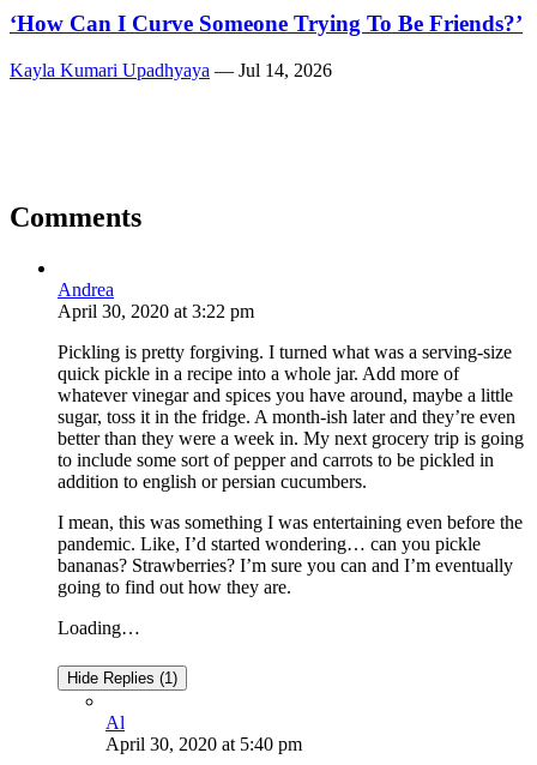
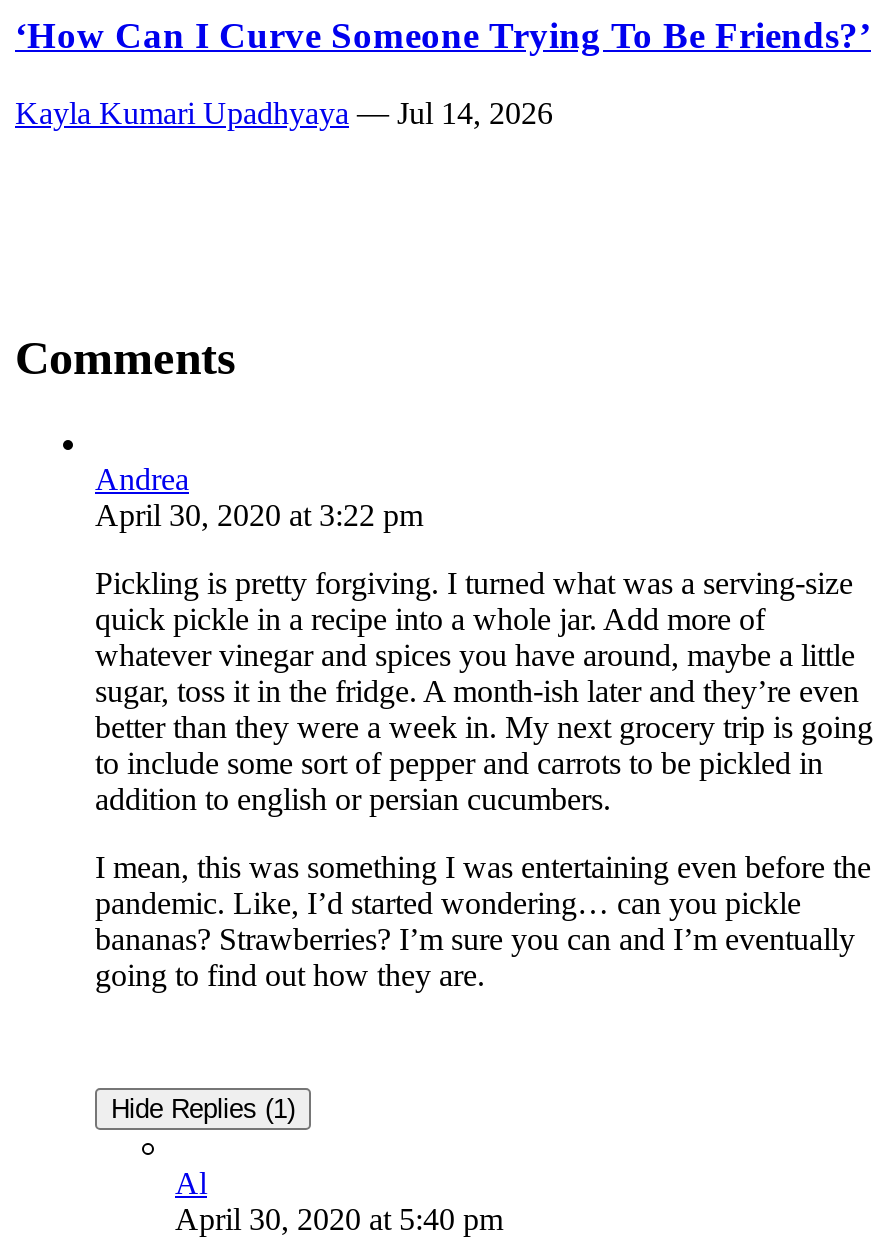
- Loading…
